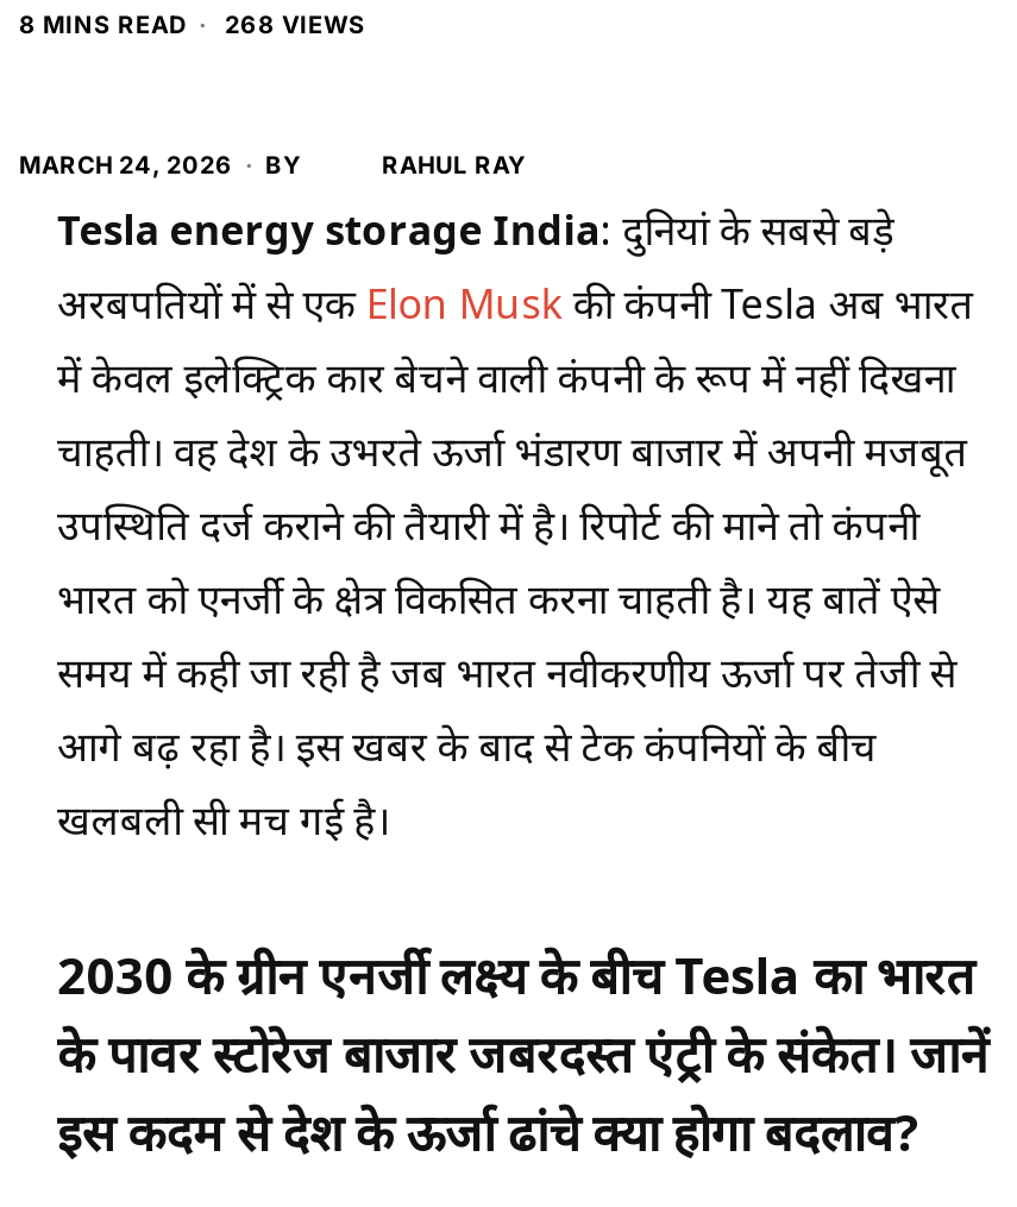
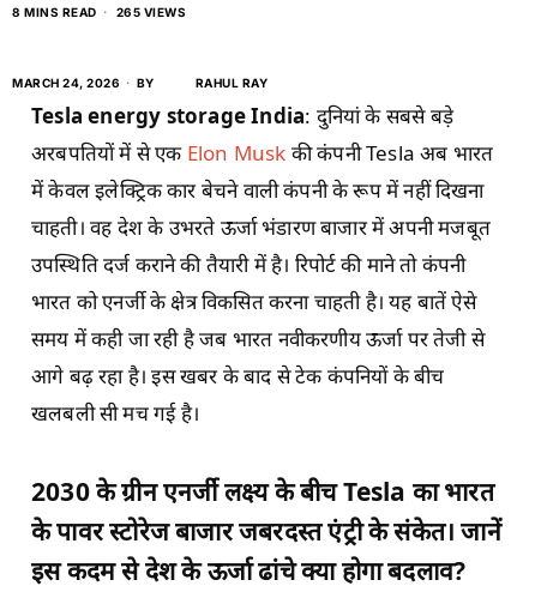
- 8 MINS READ 268 VIEWS
+ 8 MINS READ 265 VIEWS
